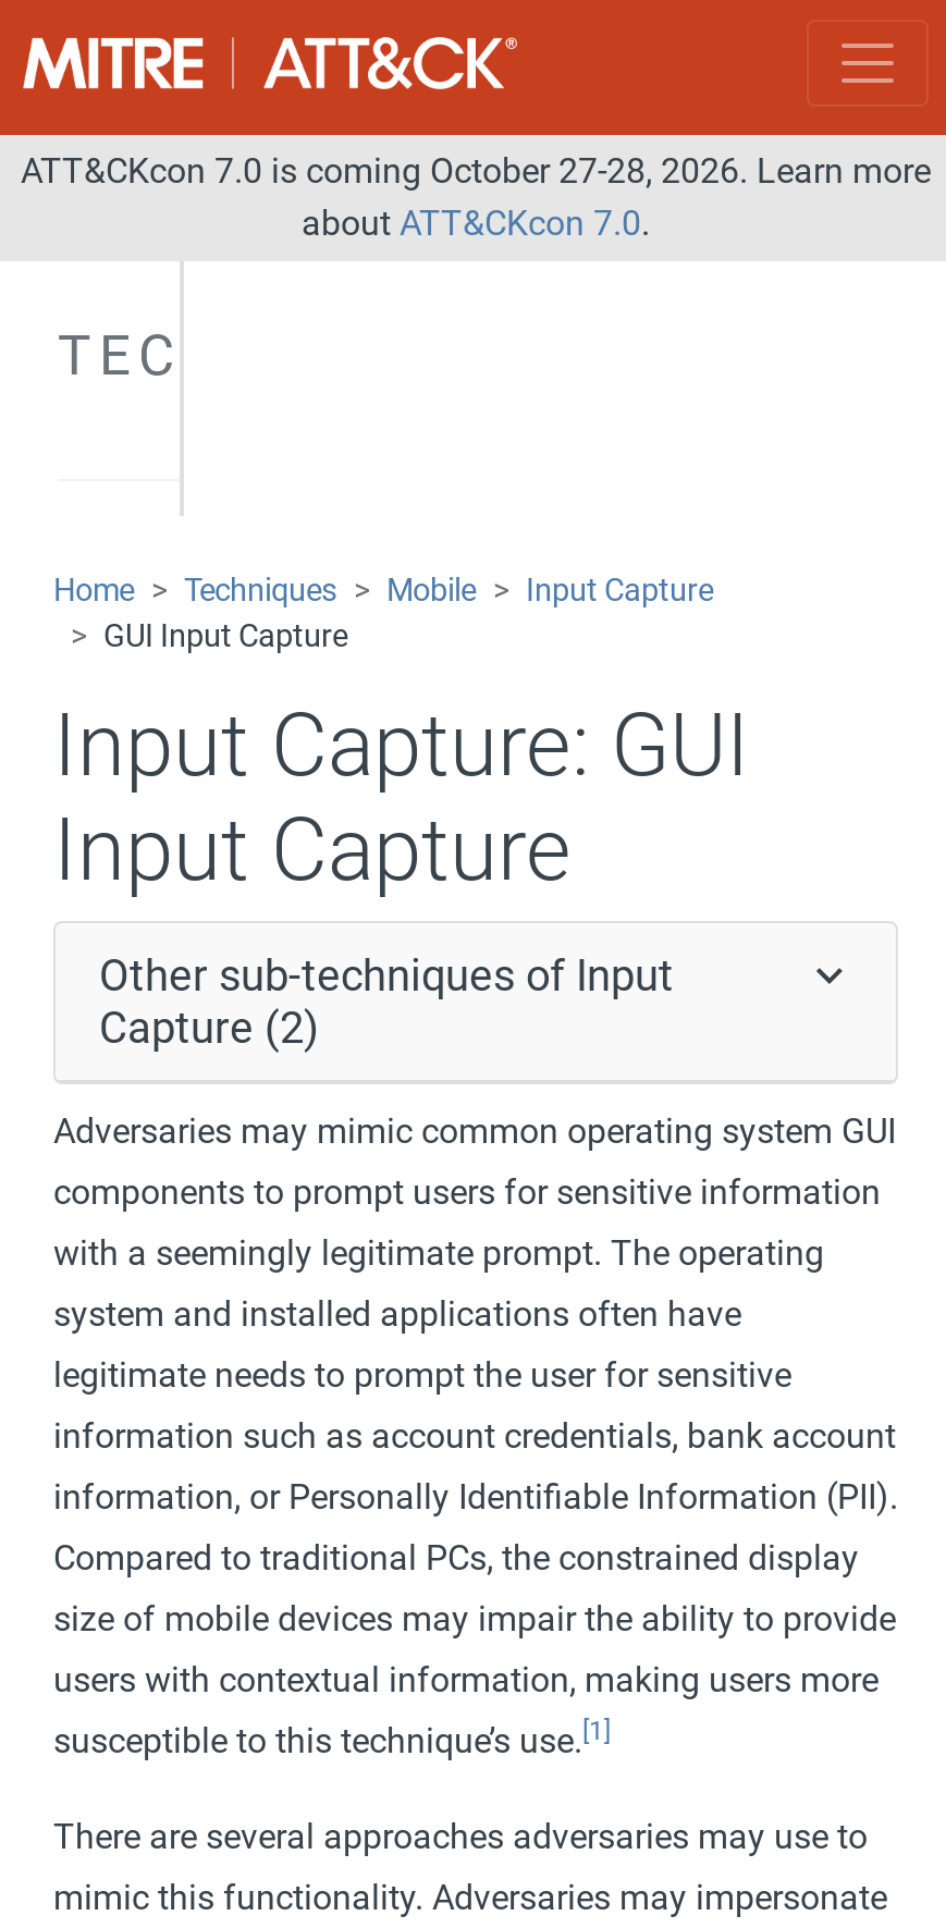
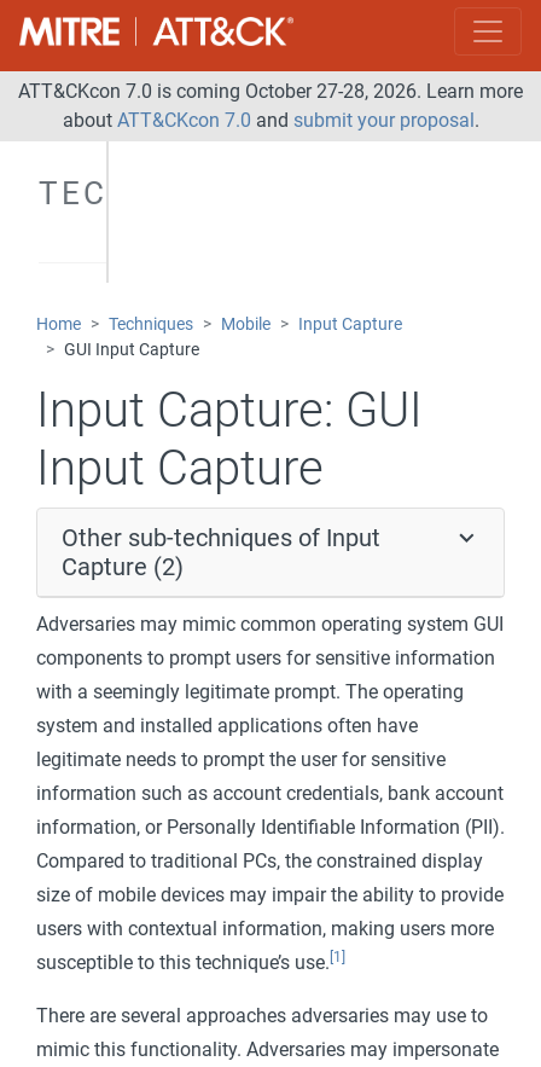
- about ATT&CKcon 7.0.
+ about ATT&CKcon 7.0 and submit your proposal.
